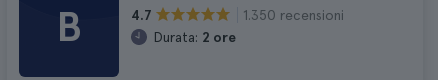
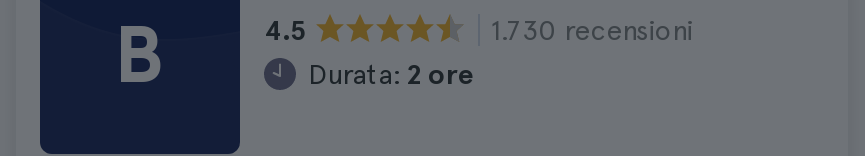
- 4.7
- 1.350 recensioni
+ 4.5
+ 1.730 recensioni
